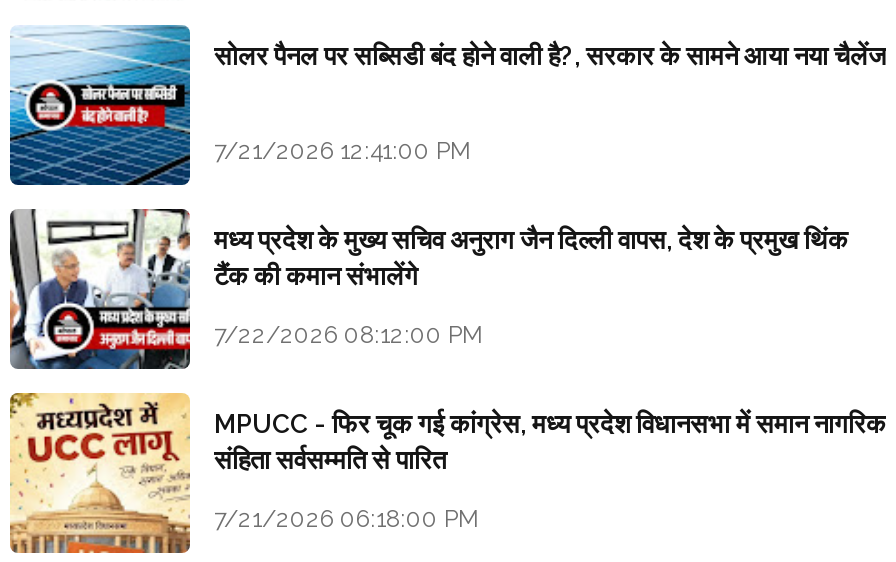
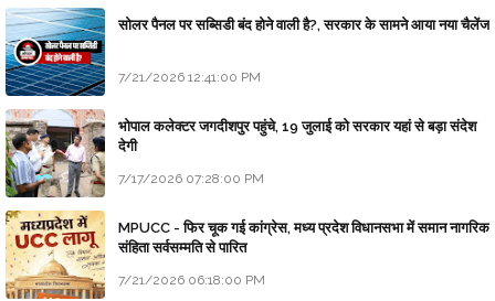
- [image]
- मध्य प्रदेश के मुख्य सचिव अनुराग जैन दिल्ली वापस, देश के प्रमुख थिंक
- टैंक की कमान संभालेंगे
+ [image]
+ भोपाल कलेक्टर जगदीशपुर पहुंचे, 19 जुलाई को सरकार यहां से बड़ा संदेश
+ देगी

- 7/22/2026 08:12:00 PM
+ 7/17/2026 07:28:00 PM
